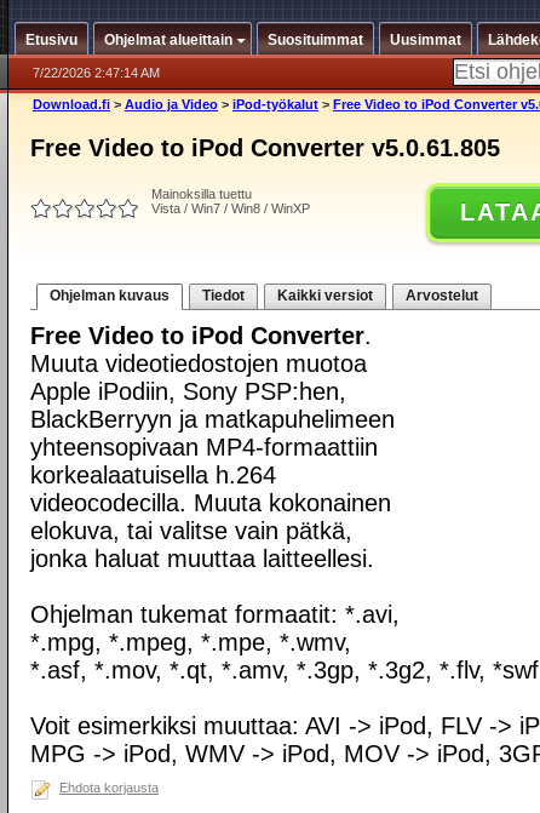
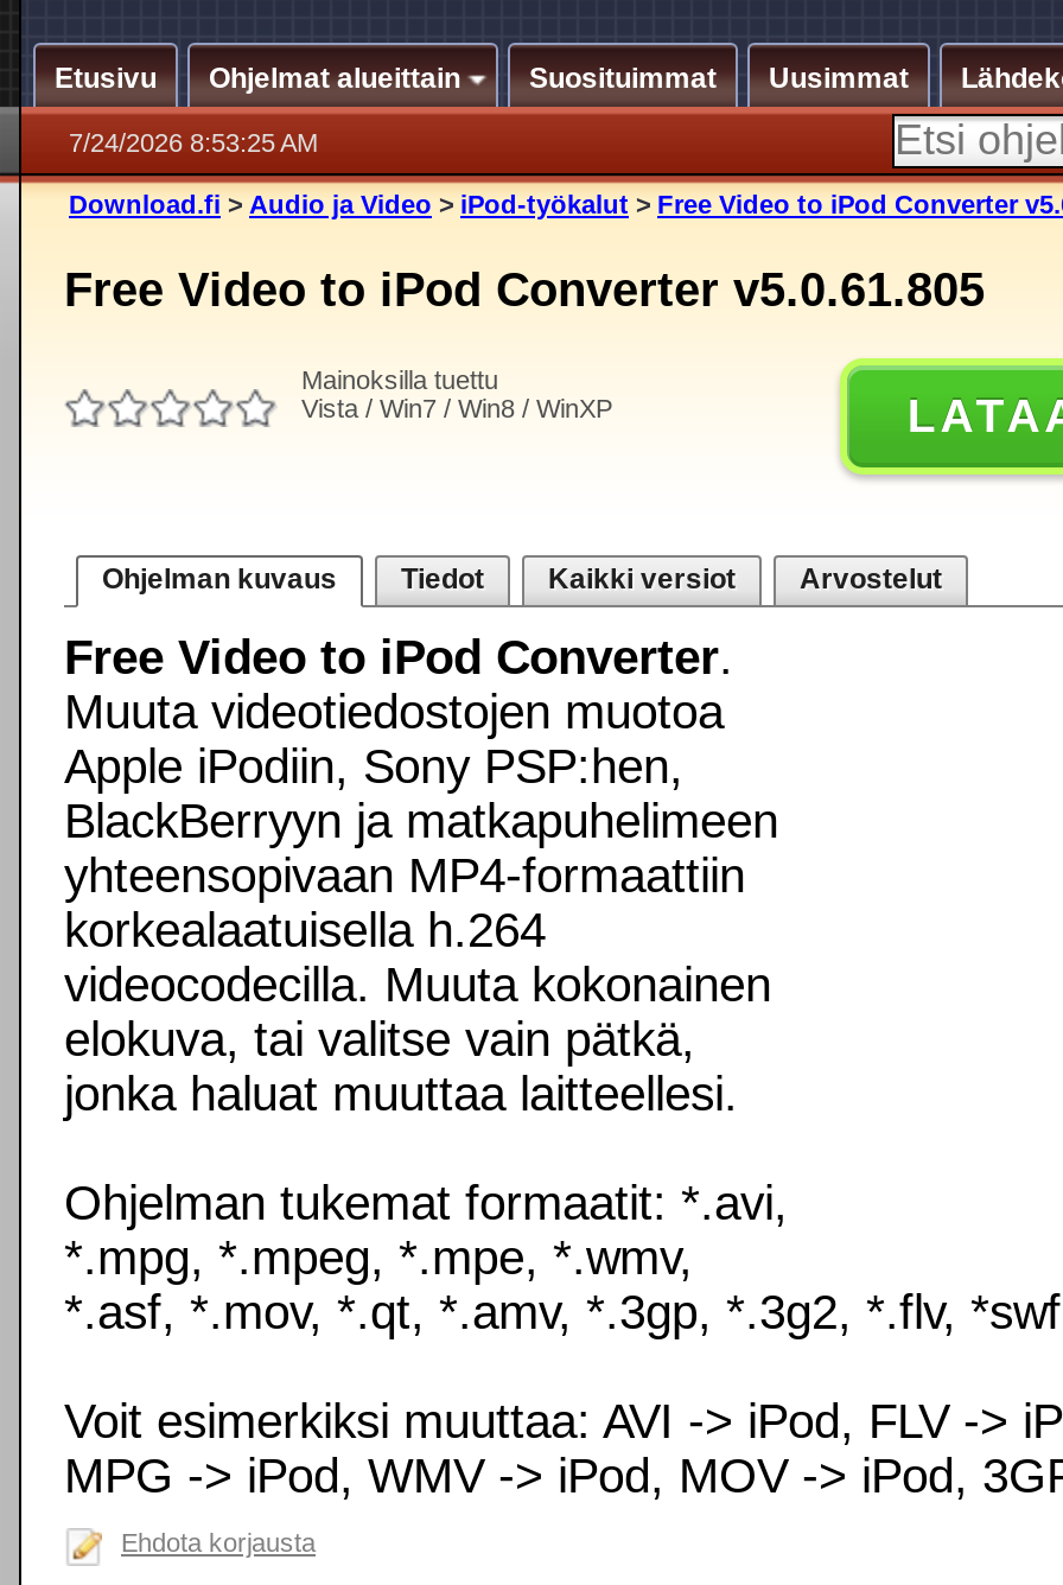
- 7/22/2026 2:47:14 AM
+ 7/24/2026 8:53:25 AM
